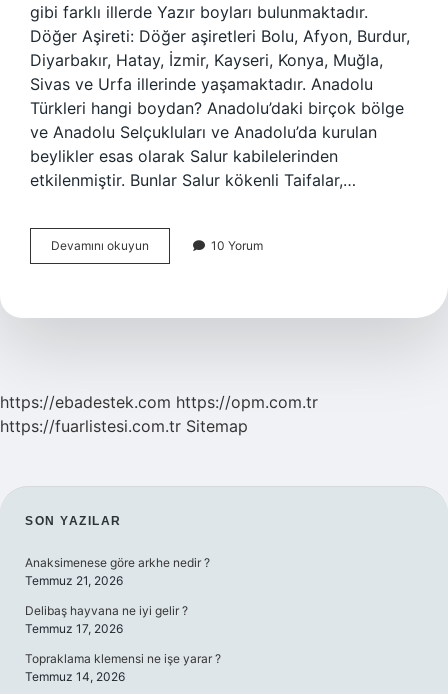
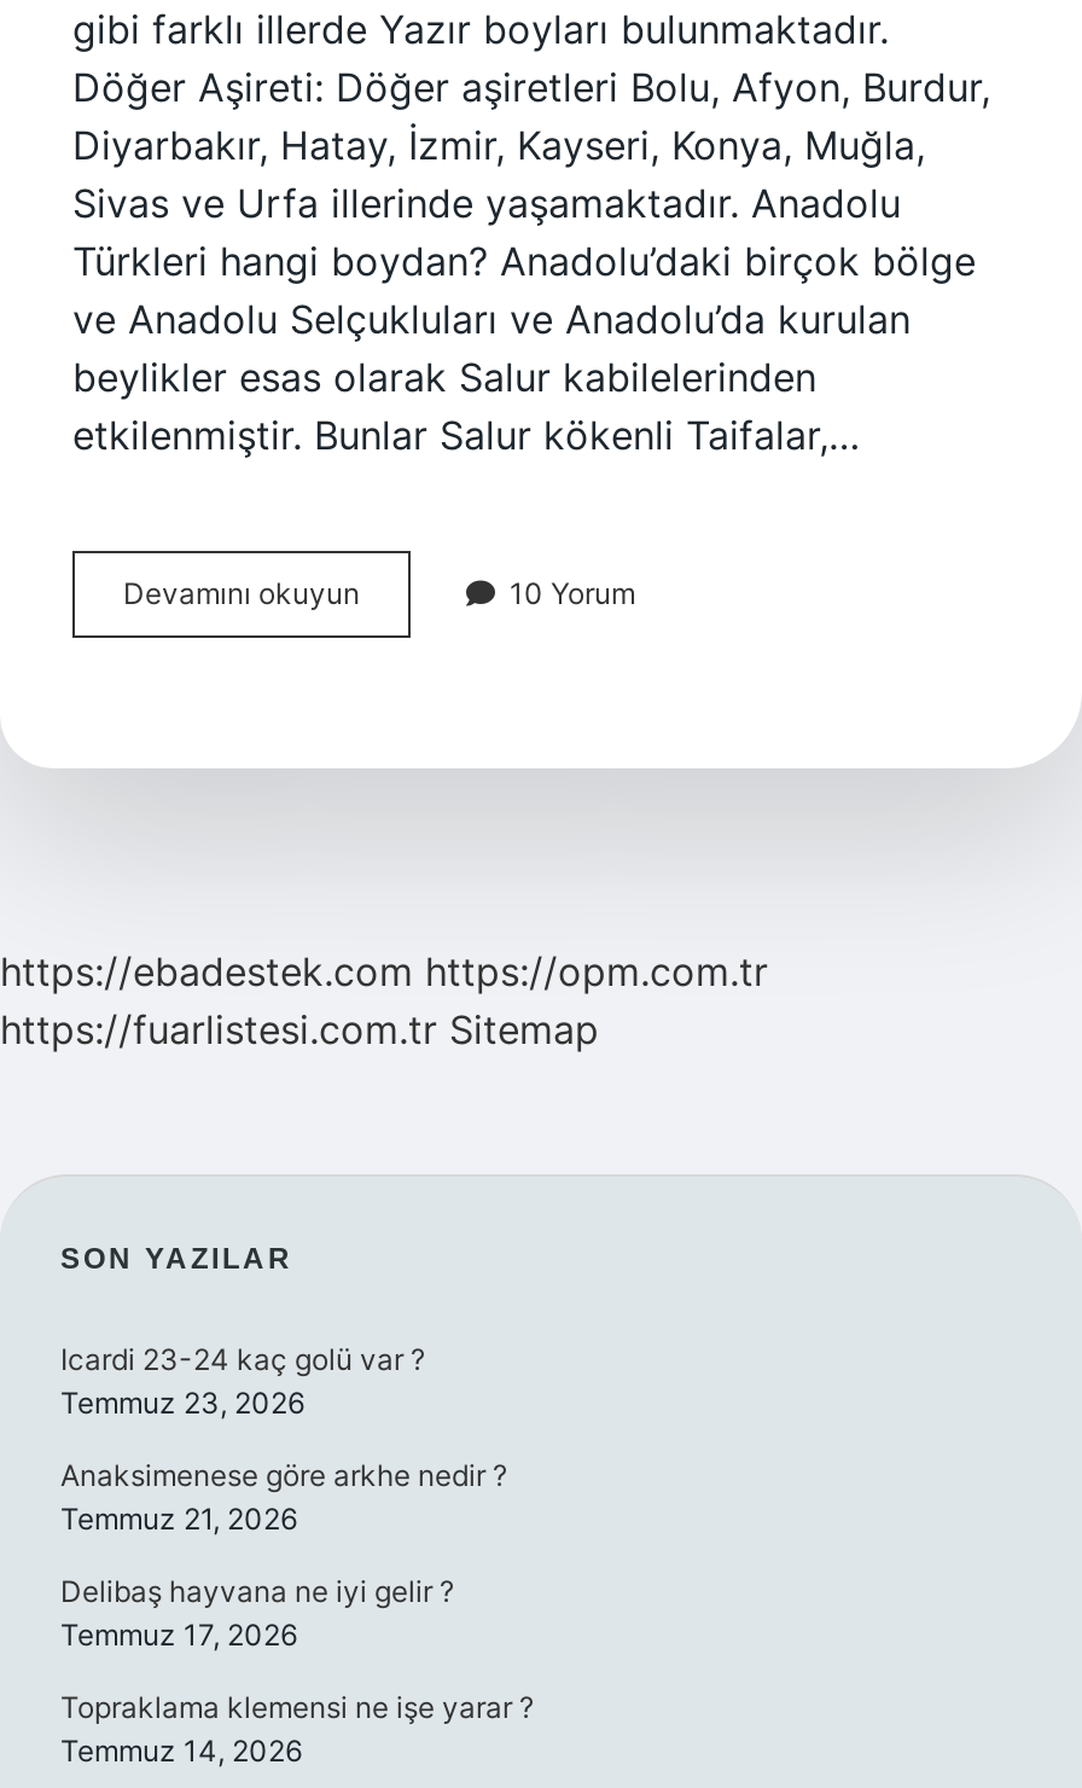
+ Icardi 23-24 kaç golü var ?
+ Temmuz 23, 2026
